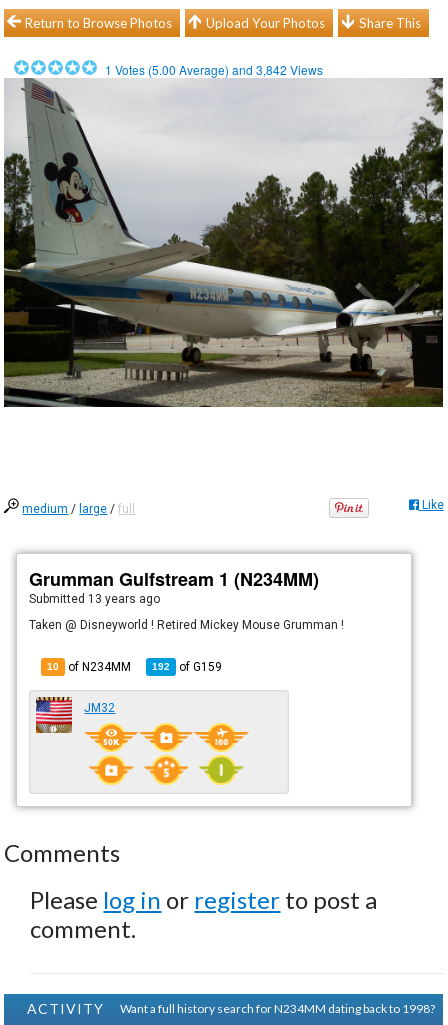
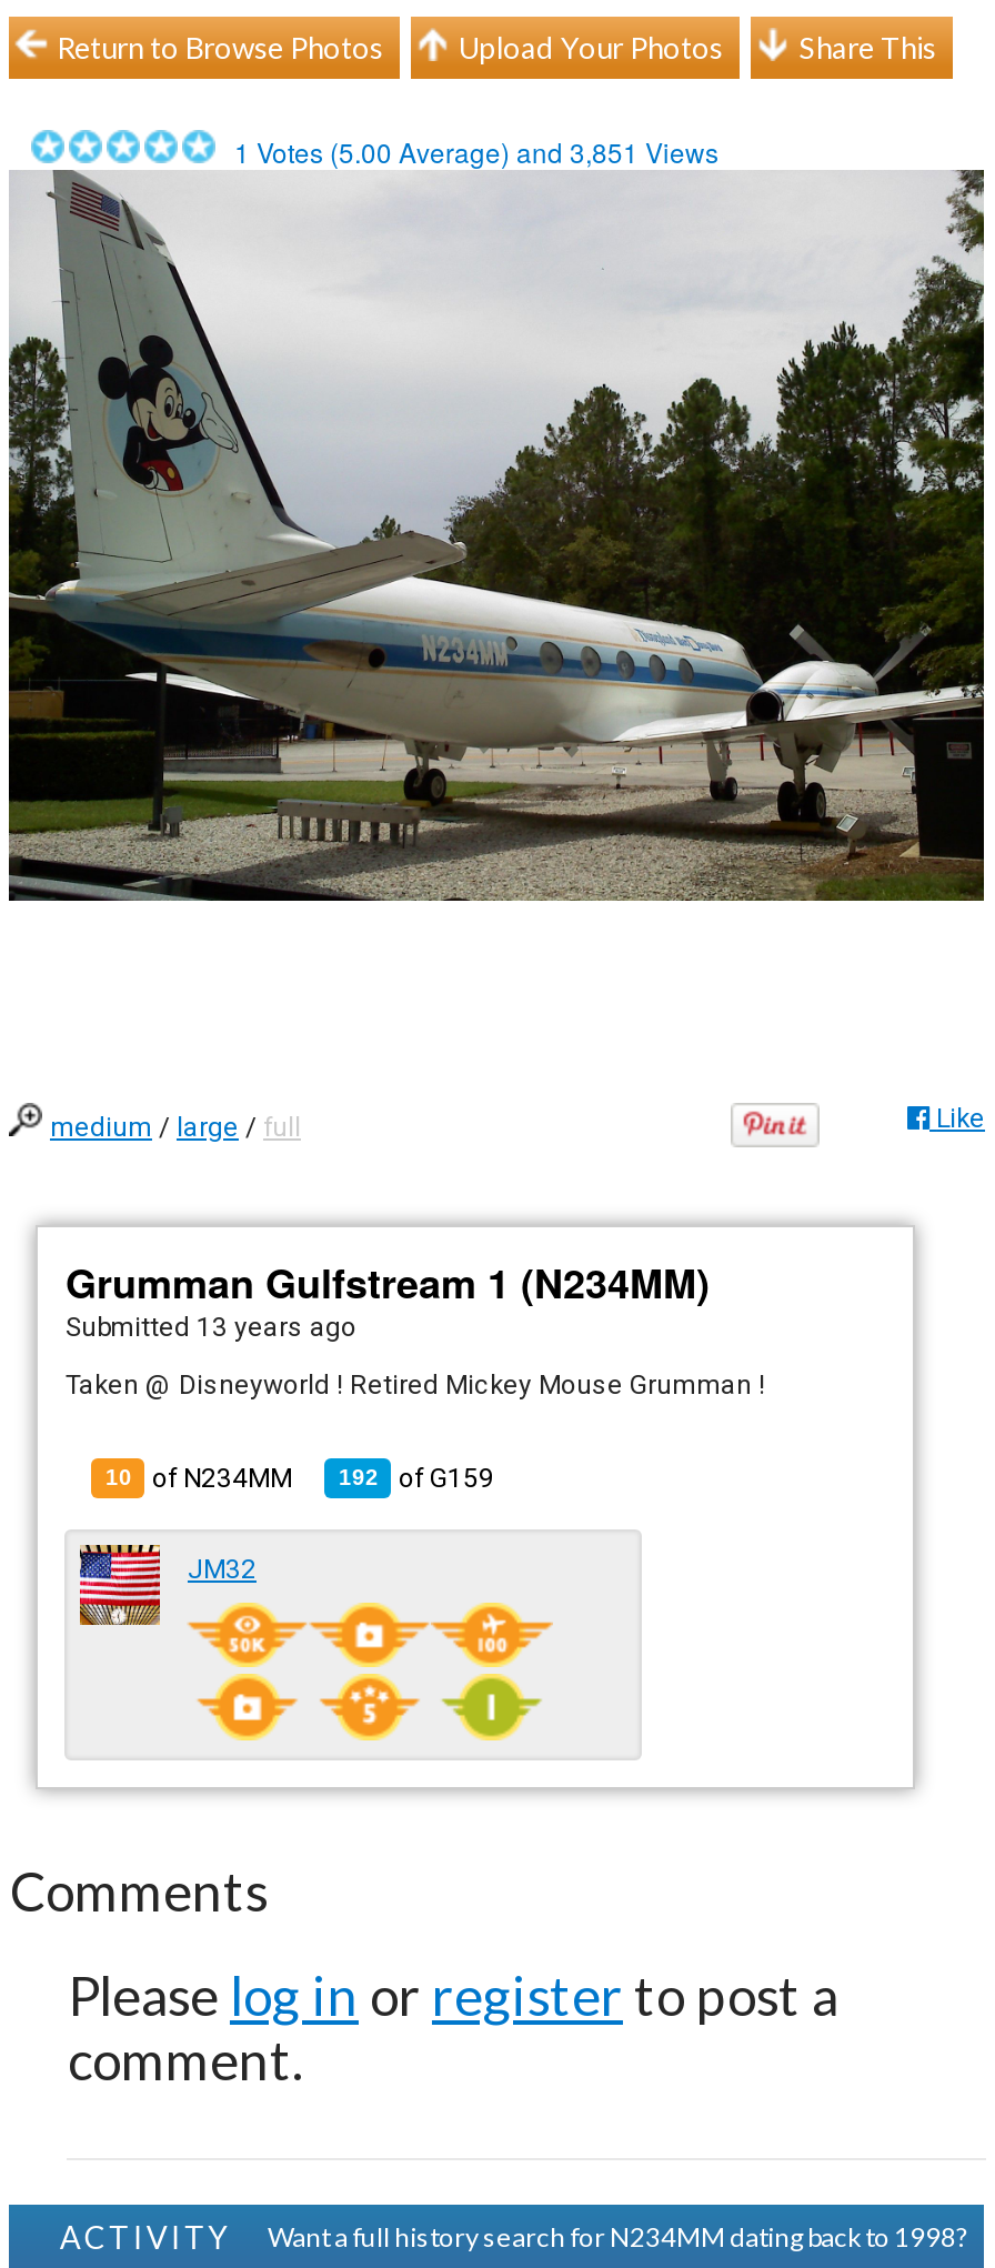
- 1 Votes (5.00 Average) and 3,842 Views
+ 1 Votes (5.00 Average) and 3,851 Views
